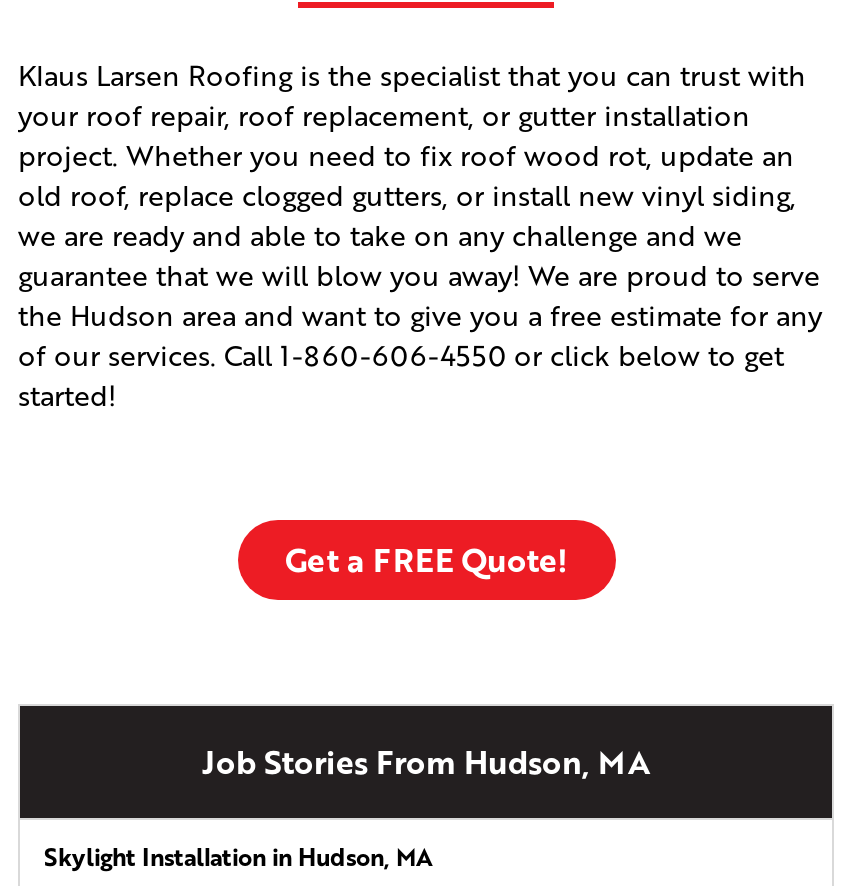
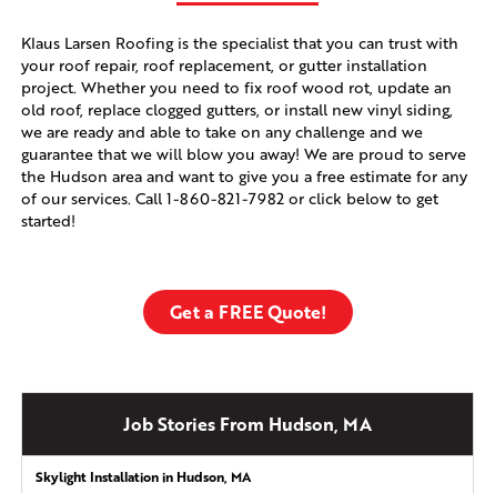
- of our services. Call 1-860-606-4550 or click below to get
+ of our services. Call 1-860-821-7982 or click below to get
